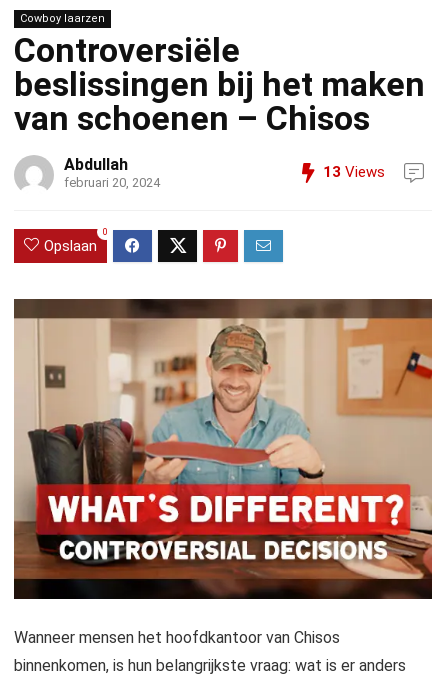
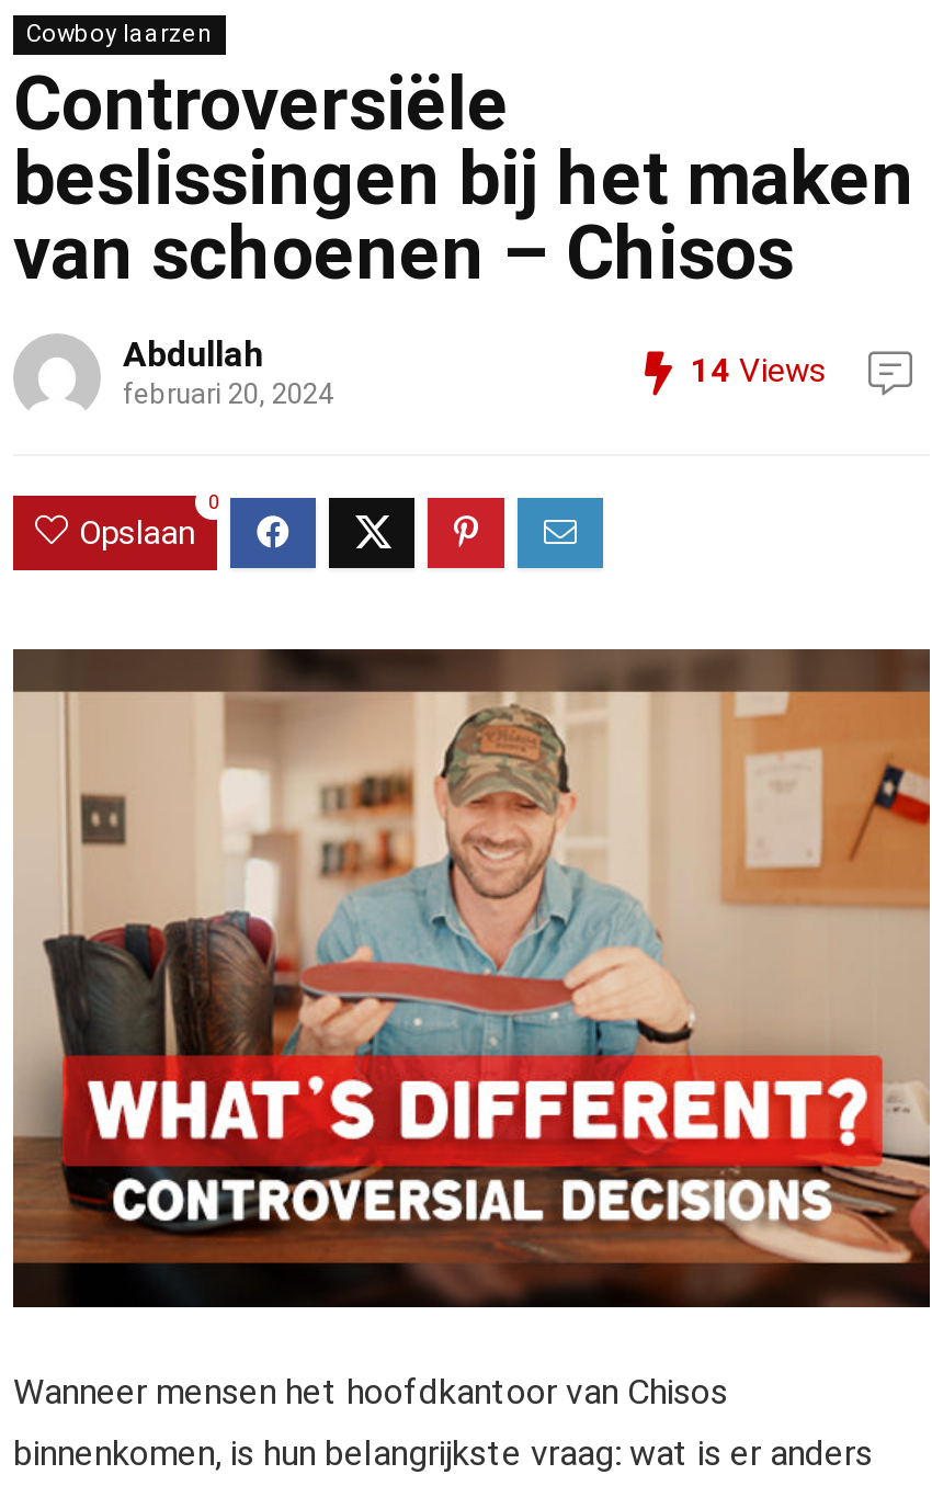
- 13 Views
+ 14 Views
